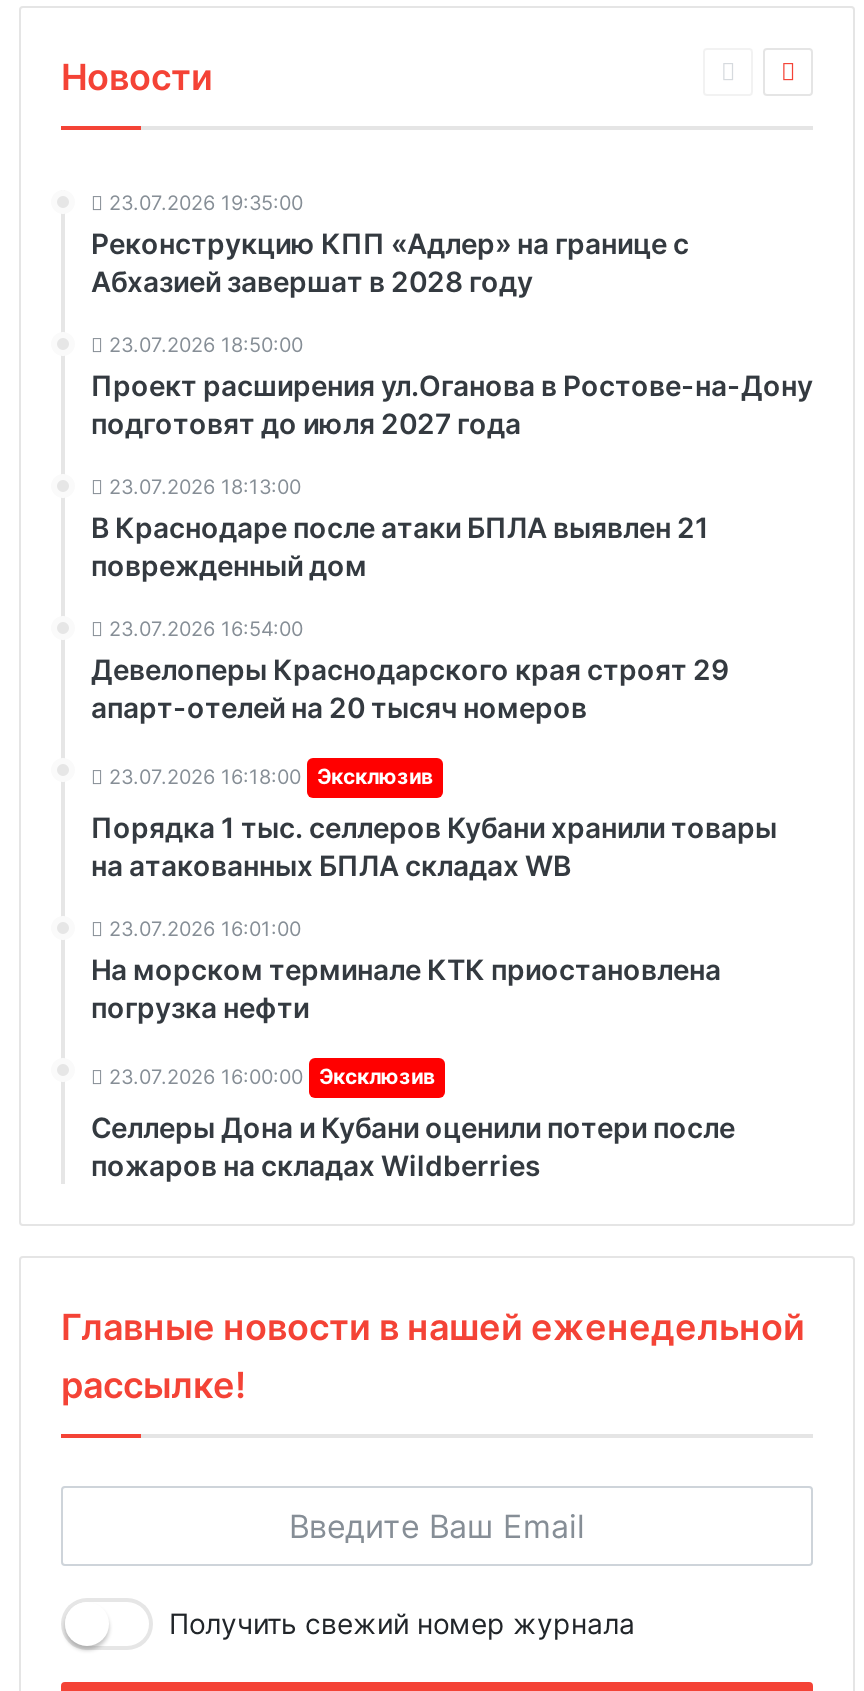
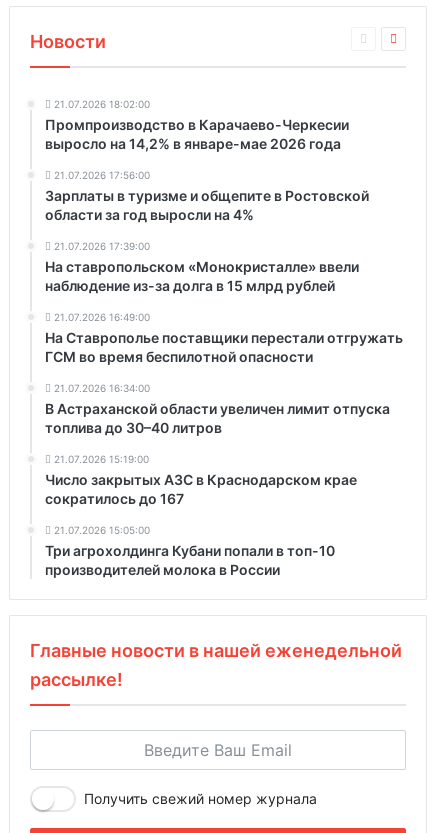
- 23.07.2026 19:35:00
- Реконструкцию КПП «Адлер» на границе с
- Абхазией завершат в 2028 году
- 23.07.2026 18:50:00
- Проект расширения ул.Оганова в Ростове-на-Дону
- подготовят до июля 2027 года
- 23.07.2026 18:13:00
- В Краснодаре после атаки БПЛА выявлен 21
- поврежденный дом
- 23.07.2026 16:54:00
- Девелоперы Краснодарского края строят 29
- апарт-отелей на 20 тысяч номеров
- 23.07.2026 16:18:00
- Эксклюзив
- Порядка 1 тыс. селлеров Кубани хранили товары
- на атакованных БПЛА складах WB
- 23.07.2026 16:01:00
- На морском терминале КТК приостановлена
- погрузка нефти
- 23.07.2026 16:00:00
- Эксклюзив
- Селлеры Дона и Кубани оценили потери после
- пожаров на складах Wildberries
+ 21.07.2026 18:02:00
+ Промпроизводство в Карачаево-Черкесии
+ выросло на 14,2% в январе-мае 2026 года
+ 21.07.2026 17:56:00
+ Зарплаты в туризме и общепите в Ростовской
+ области за год выросли на 4%
+ 21.07.2026 17:39:00
+ На ставропольском «Монокристалле» ввели
+ наблюдение из-за долга в 15 млрд рублей
+ 21.07.2026 16:49:00
+ На Ставрополье поставщики перестали отгружать
+ ГСМ во время беспилотной опасности
+ 21.07.2026 16:34:00
+ В Астраханской области увеличен лимит отпуска
+ топлива до 30–40 литров
+ 21.07.2026 15:19:00
+ Число закрытых АЗС в Краснодарском крае
+ сократилось до 167
+ 21.07.2026 15:05:00
+ Три агрохолдинга Кубани попали в топ-10
+ производителей молока в России
